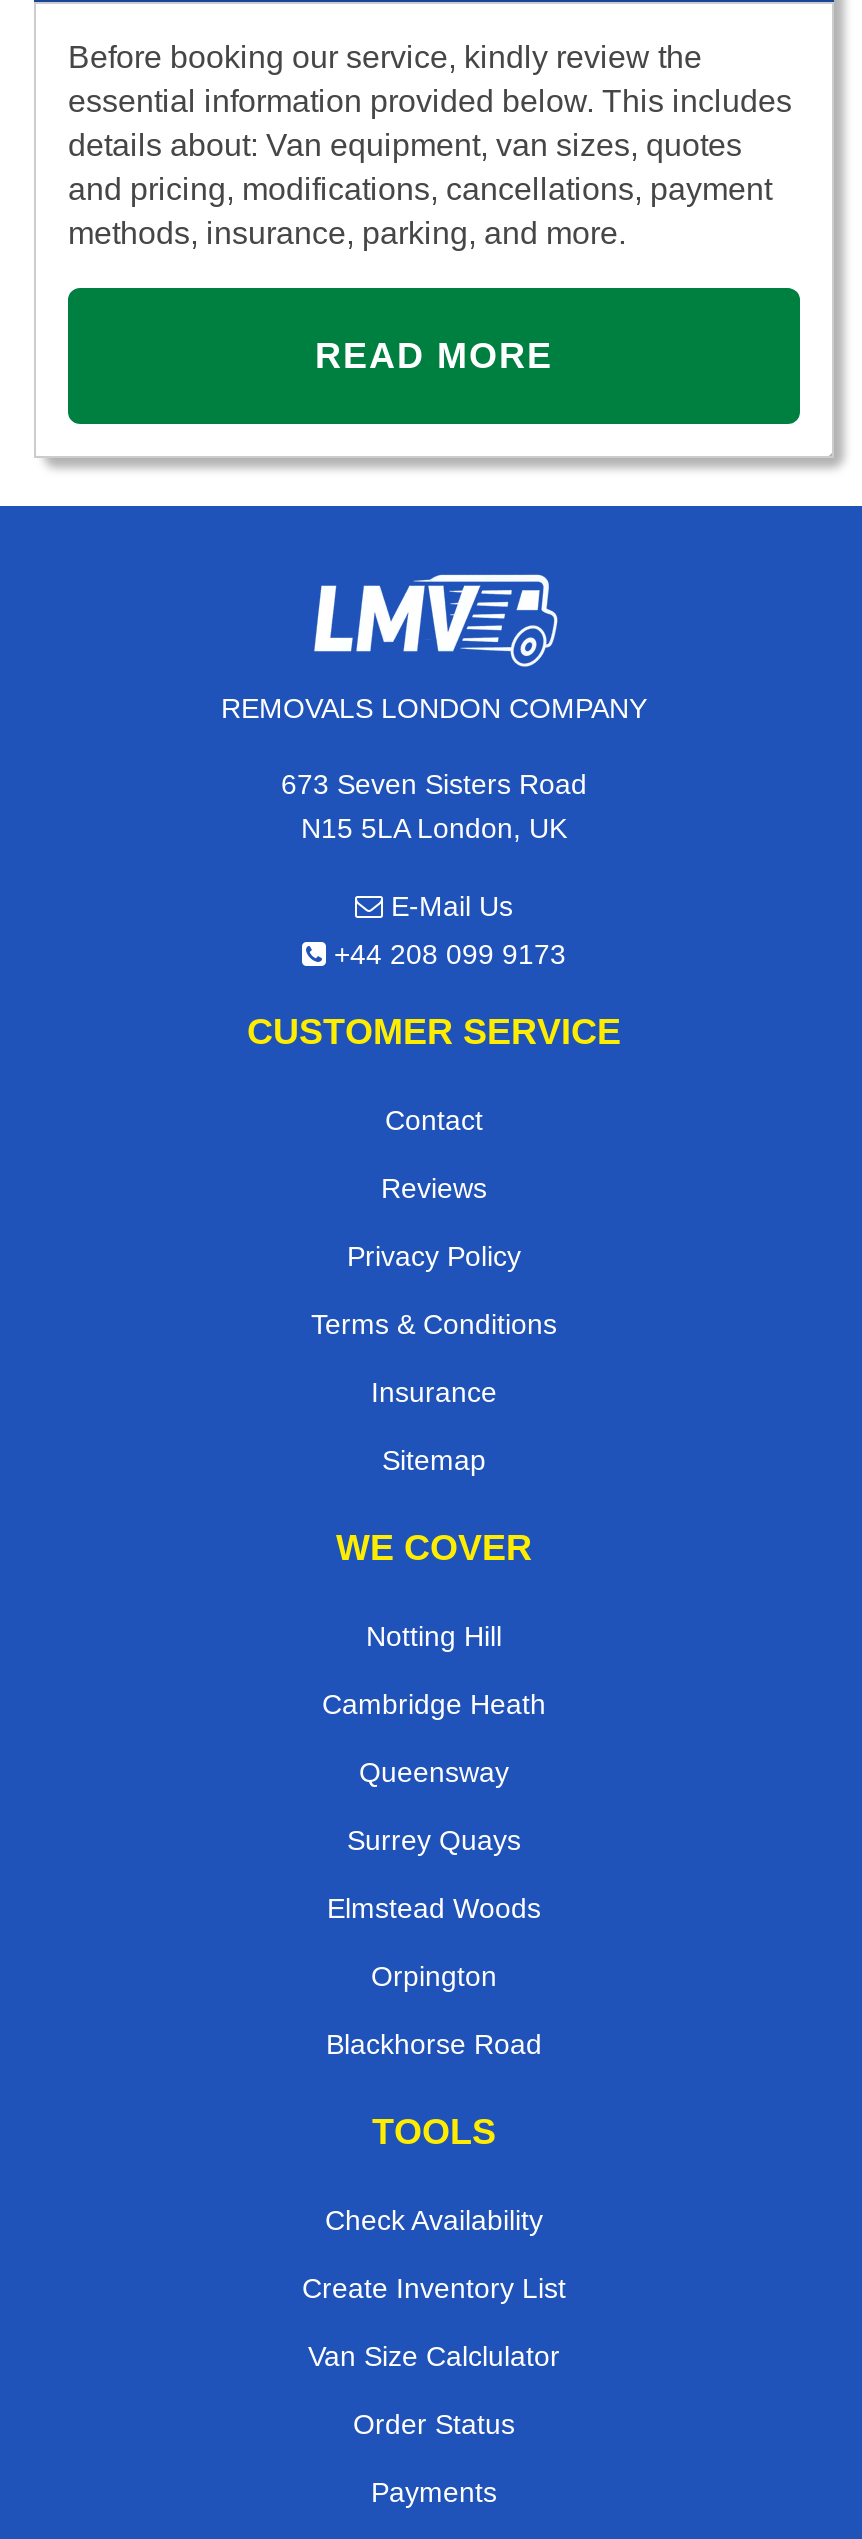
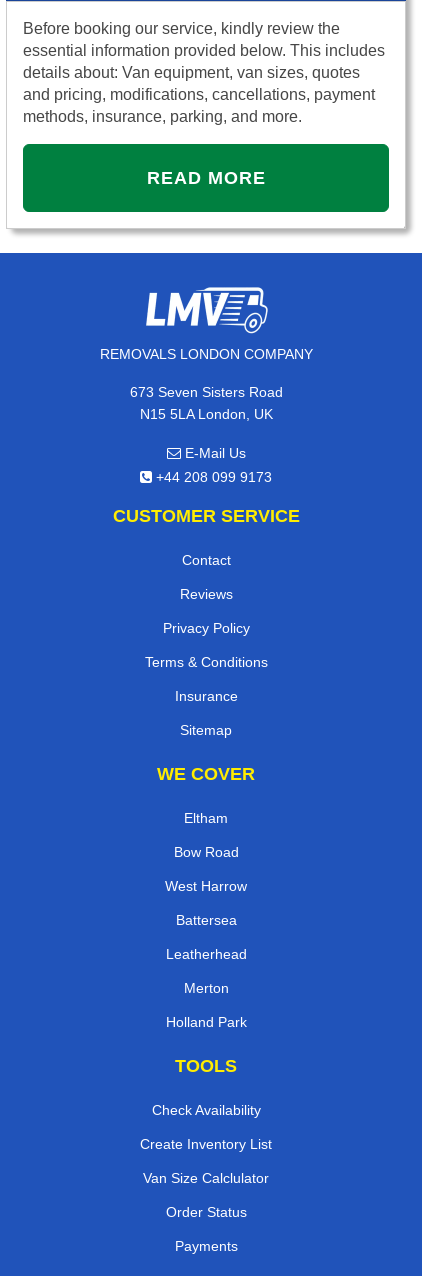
- Notting Hill
+ Eltham

- Cambridge Heath
+ Bow Road

- Queensway
+ West Harrow

- Surrey Quays
+ Battersea

- Elmstead Woods
+ Leatherhead

- Orpington
+ Merton

- Blackhorse Road
+ Holland Park
